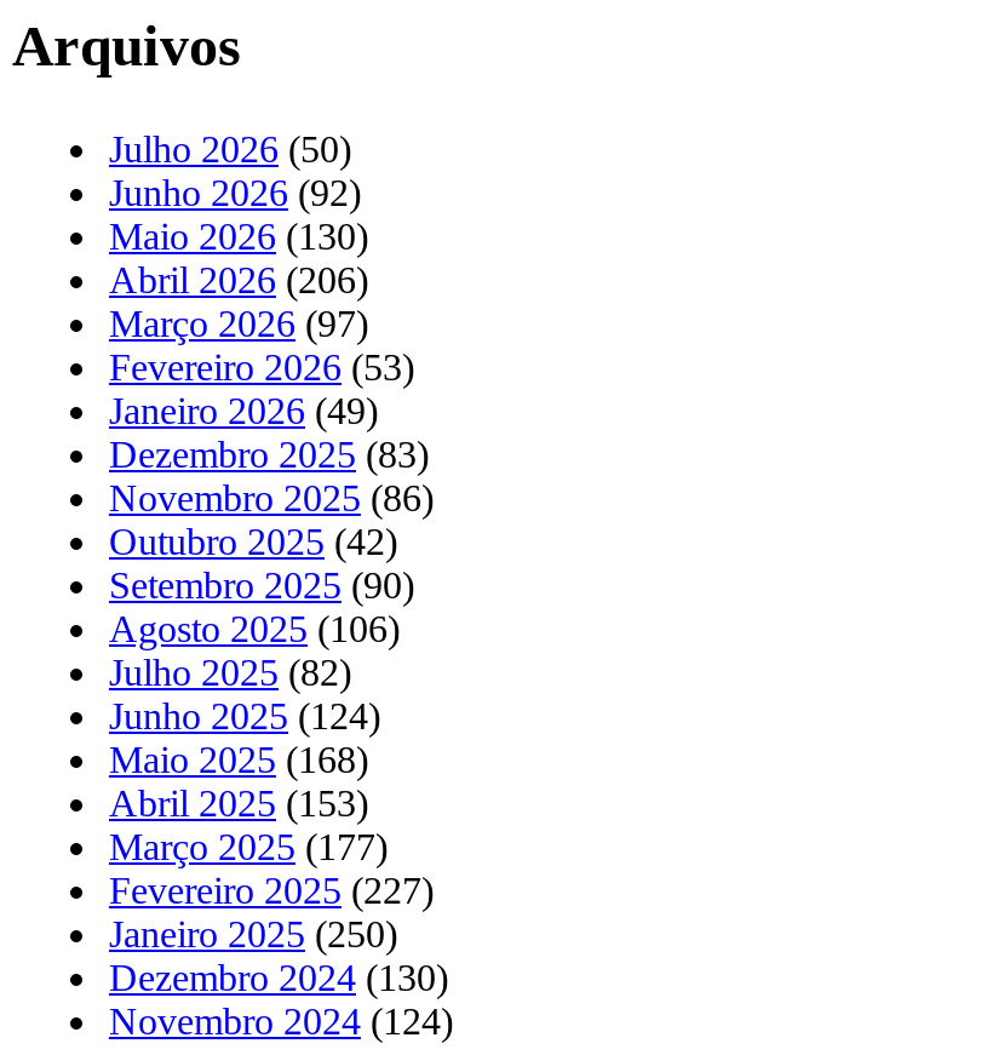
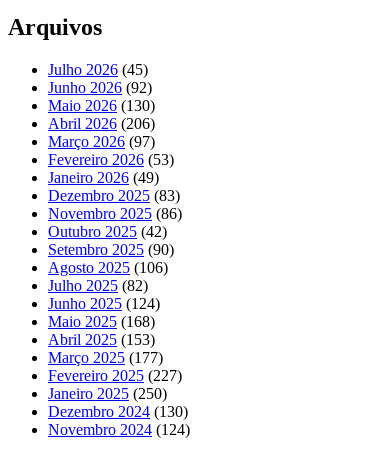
- Julho 2026 (50)
+ Julho 2026 (45)
